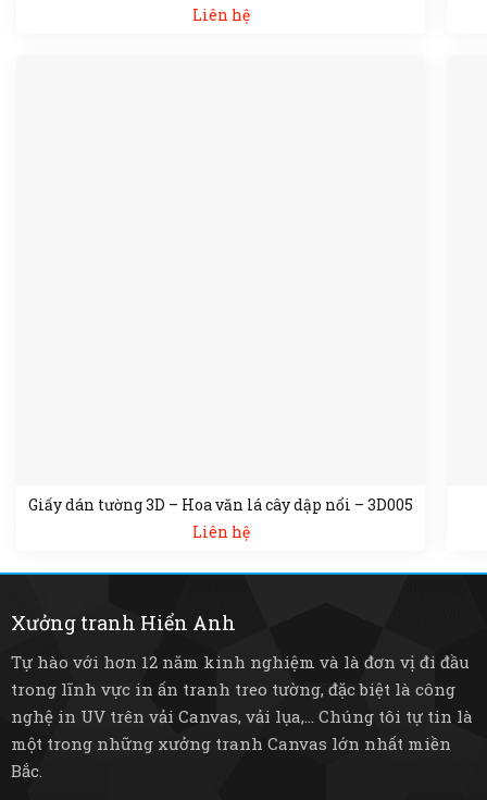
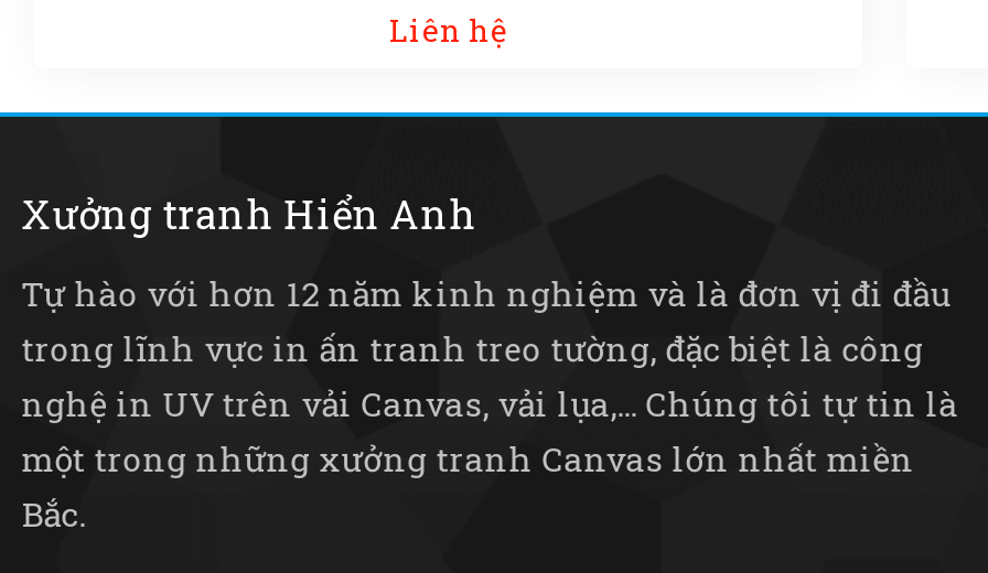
- Giấy dán tường 3D – Hoa văn lá cây dập nổi – 3D005
- Liên hệ
